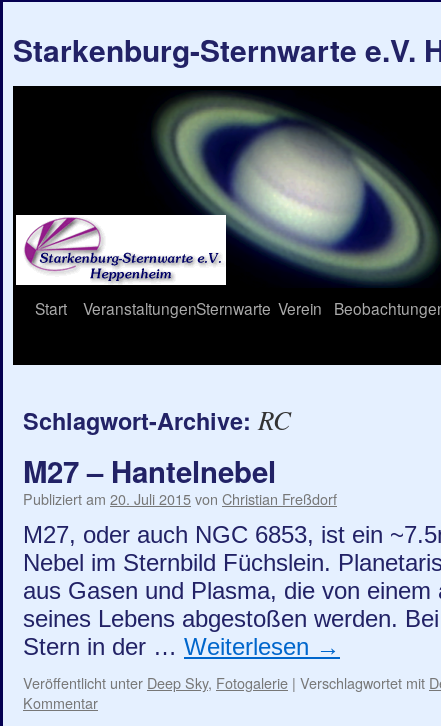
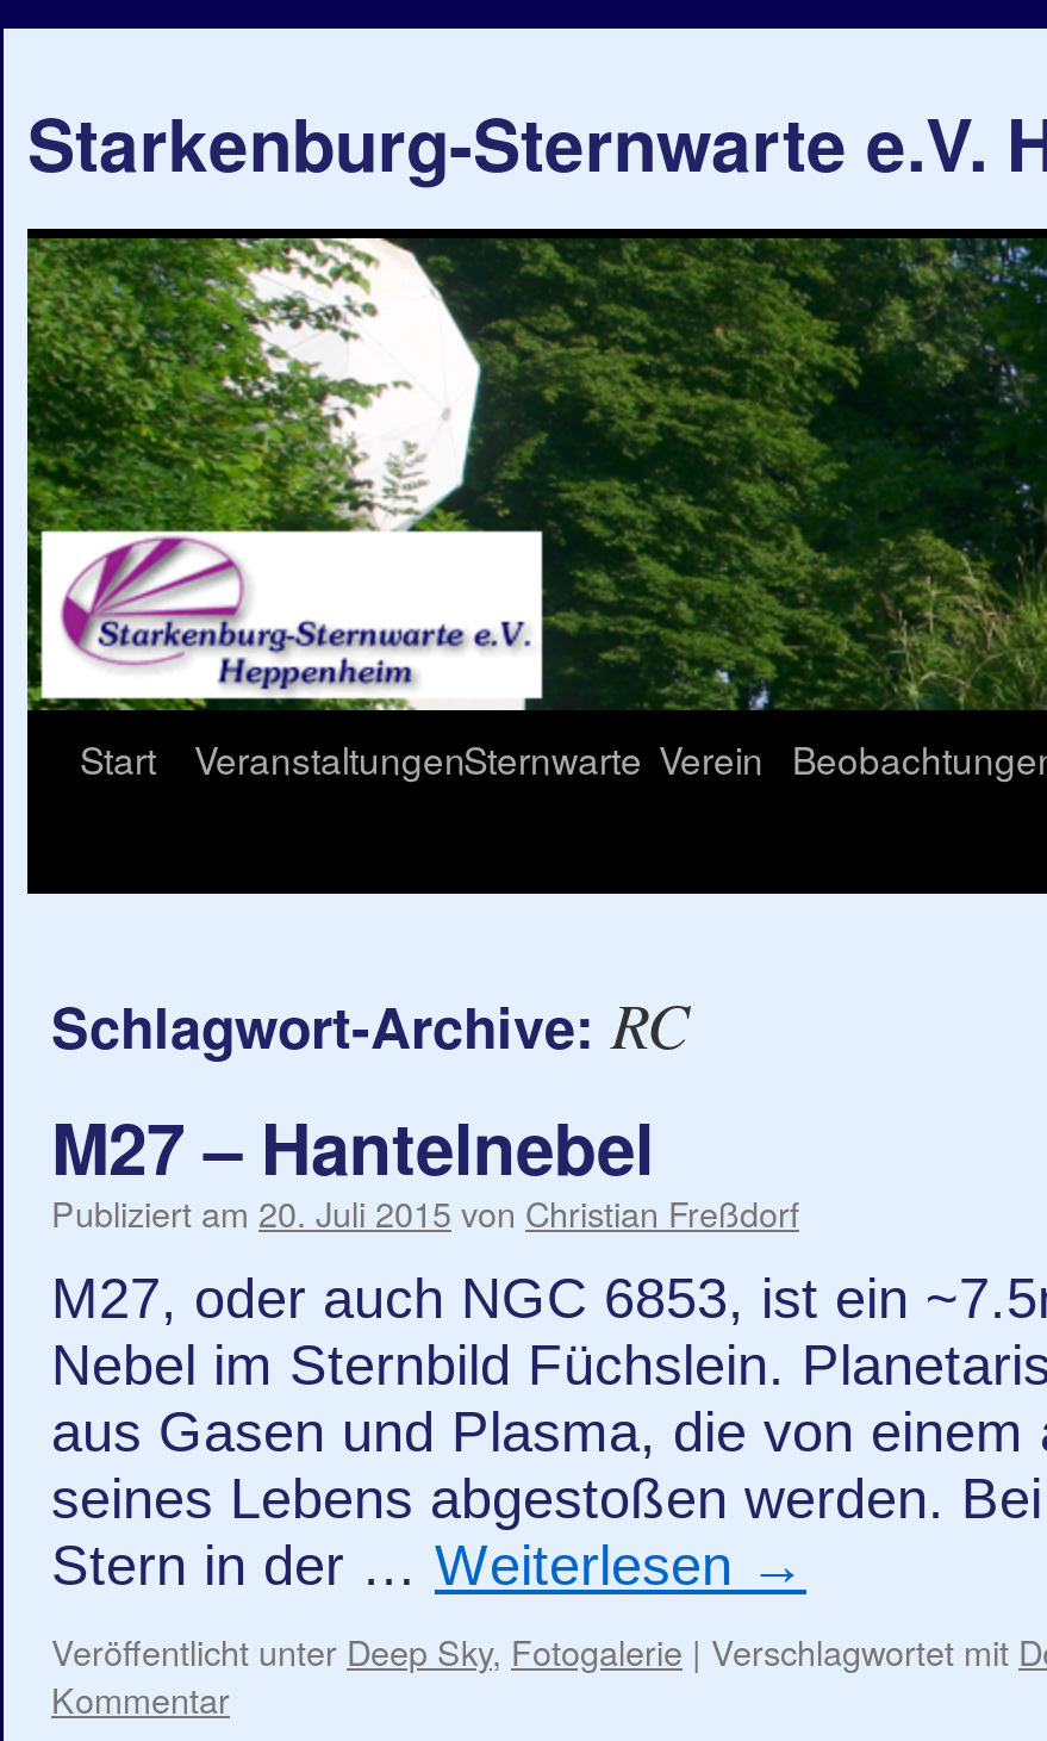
- [image]
+ [image]
